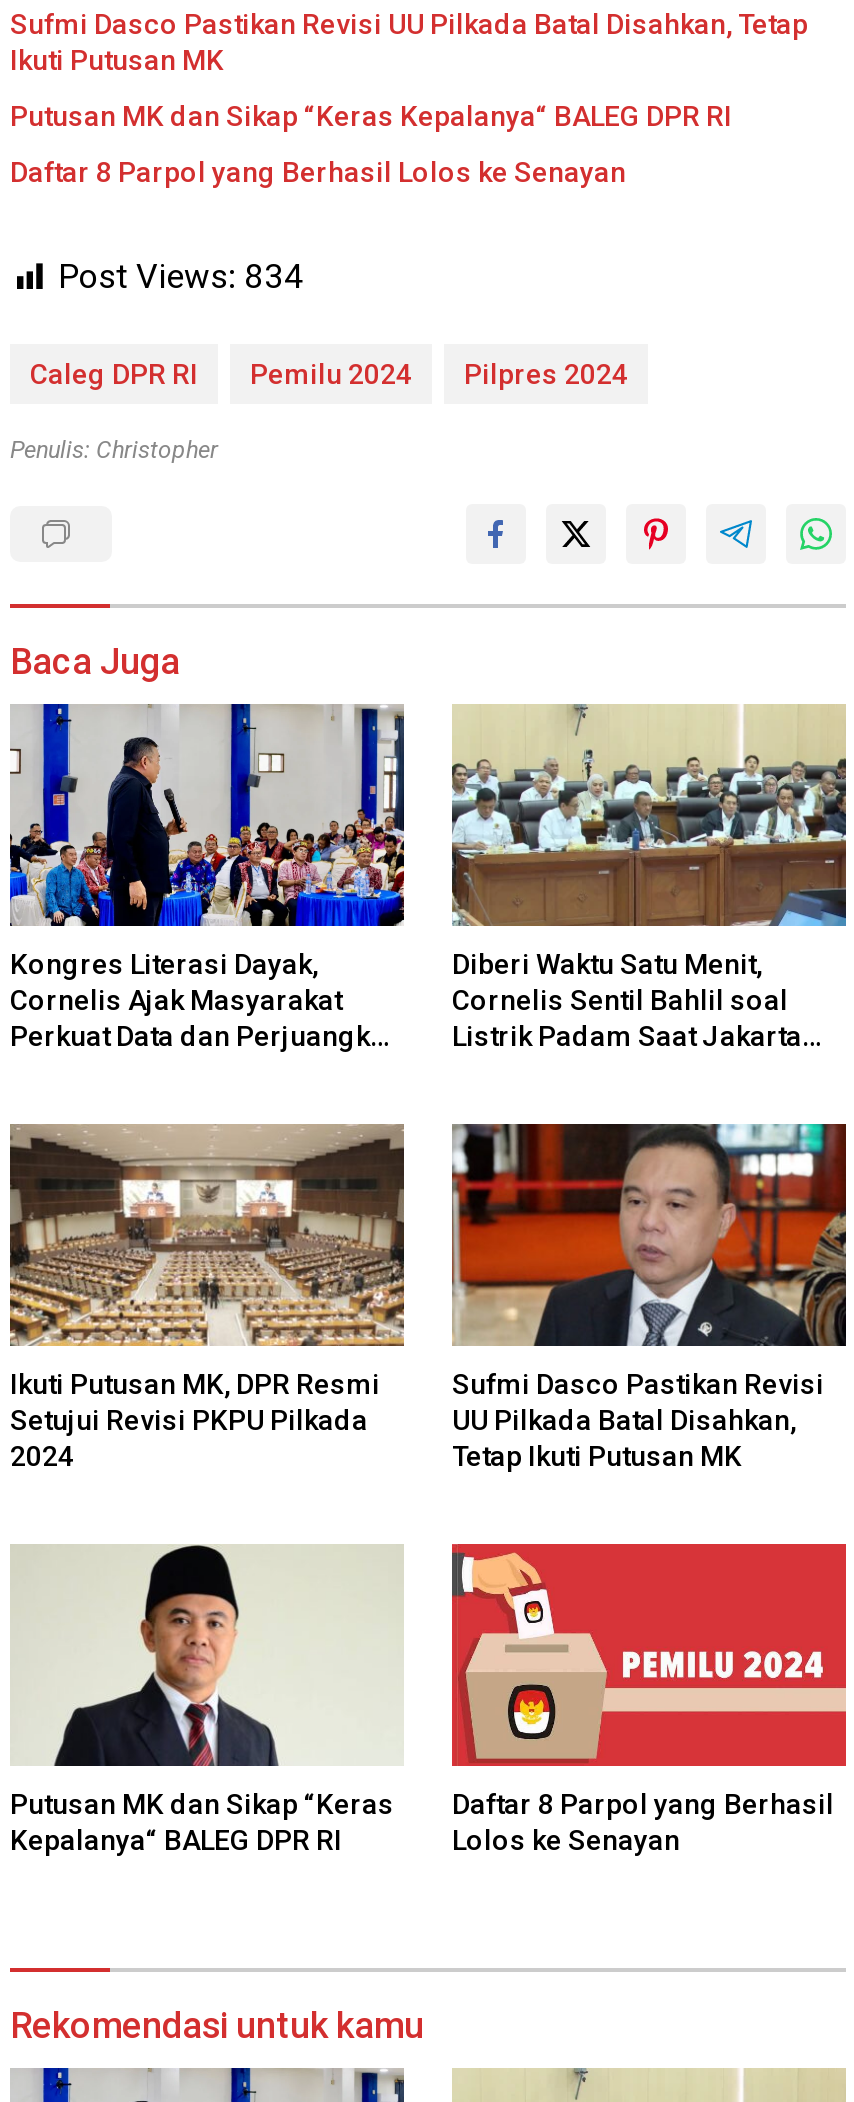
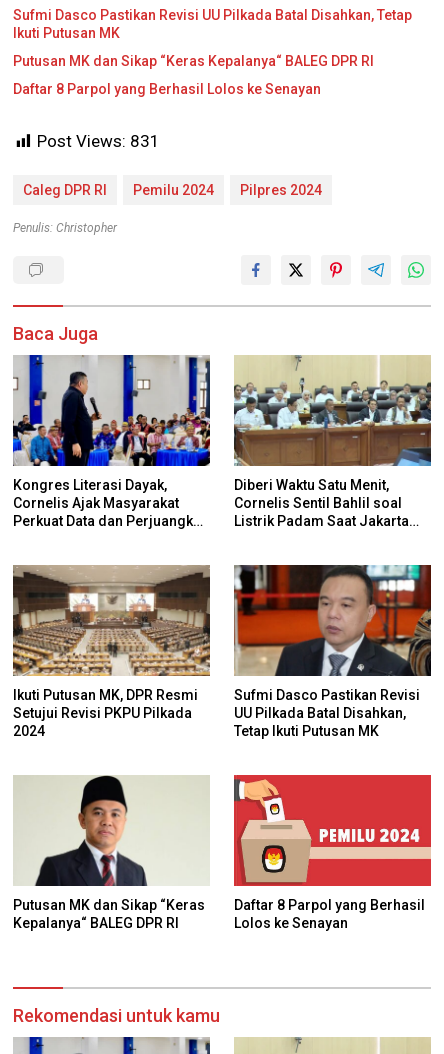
- Post Views: 834
+ Post Views: 831
